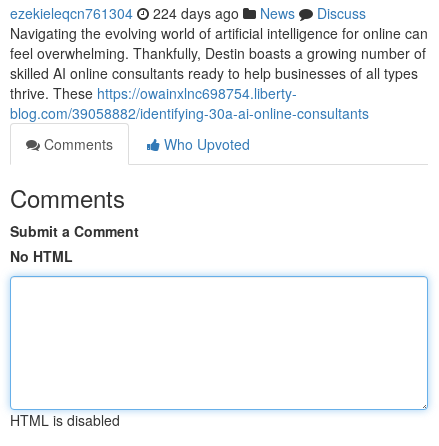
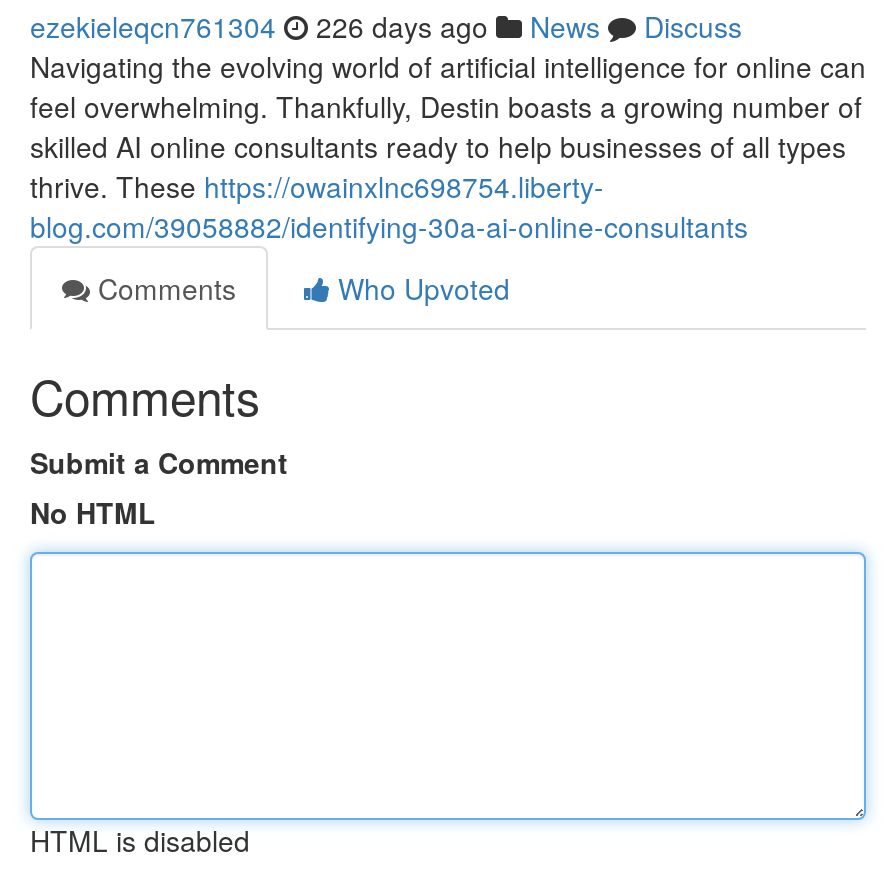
- ezekieleqcn761304 224 days ago News Discuss
+ ezekieleqcn761304 226 days ago News Discuss
